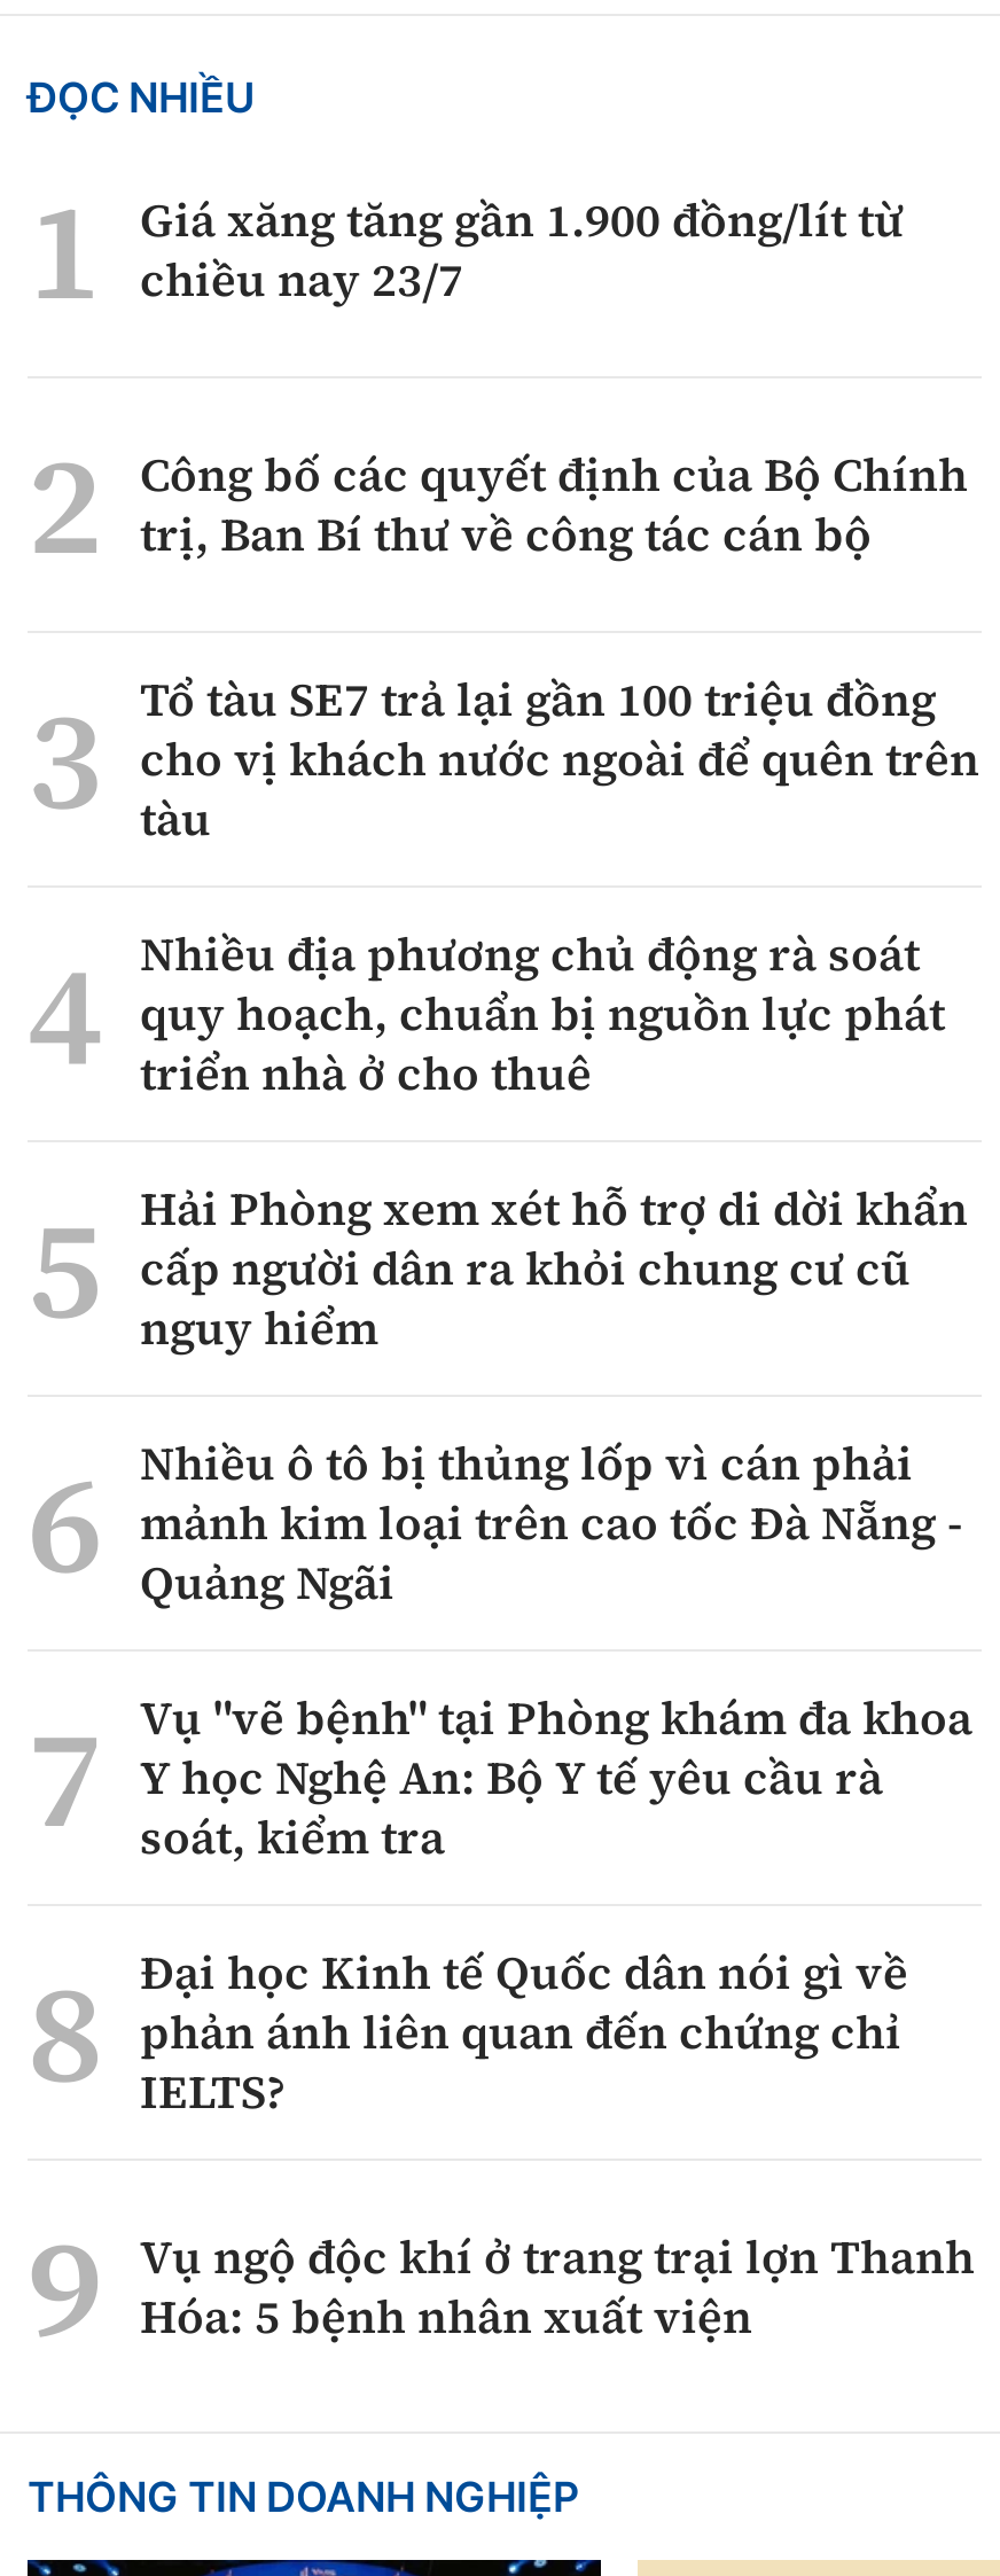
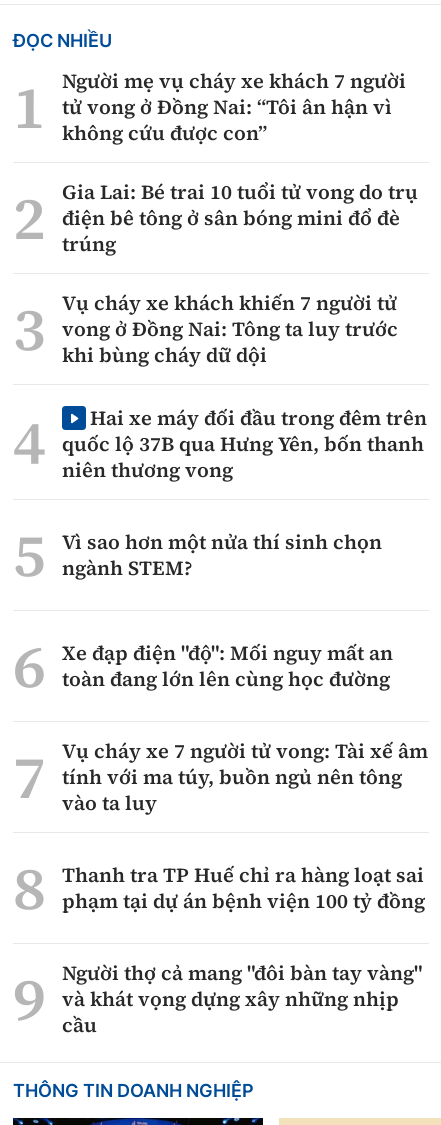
- Giá xăng tăng gần 1.900 đồng/lít từ
- chiều nay 23/7
+ Người mẹ vụ cháy xe khách 7 người
+ tử vong ở Đồng Nai: “Tôi ân hận vì
+ không cứu được con”

- Công bố các quyết định của Bộ Chính
- trị, Ban Bí thư về công tác cán bộ
+ Gia Lai: Bé trai 10 tuổi tử vong do trụ
+ điện bê tông ở sân bóng mini đổ đè
+ trúng

- Tổ tàu SE7 trả lại gần 100 triệu đồng
- cho vị khách nước ngoài để quên trên
- tàu
+ Vụ cháy xe khách khiến 7 người tử
+ vong ở Đồng Nai: Tông ta luy trước
+ khi bùng cháy dữ dội

- Nhiều địa phương chủ động rà soát
- quy hoạch, chuẩn bị nguồn lực phát
- triển nhà ở cho thuê
+ Hai xe máy đối đầu trong đêm trên
+ quốc lộ 37B qua Hưng Yên, bốn thanh
+ niên thương vong

- Hải Phòng xem xét hỗ trợ di dời khẩn
- cấp người dân ra khỏi chung cư cũ
- nguy hiểm
+ Vì sao hơn một nửa thí sinh chọn
+ ngành STEM?

- Nhiều ô tô bị thủng lốp vì cán phải
- mảnh kim loại trên cao tốc Đà Nẵng -
- Quảng Ngãi
+ Xe đạp điện "độ": Mối nguy mất an
+ toàn đang lớn lên cùng học đường

- Vụ "vẽ bệnh" tại Phòng khám đa khoa
- Y học Nghệ An: Bộ Y tế yêu cầu rà
- soát, kiểm tra
+ Vụ cháy xe 7 người tử vong: Tài xế âm
+ tính với ma túy, buồn ngủ nên tông
+ vào ta luy

- Đại học Kinh tế Quốc dân nói gì về
- phản ánh liên quan đến chứng chỉ
- IELTS?
+ Thanh tra TP Huế chỉ ra hàng loạt sai
+ phạm tại dự án bệnh viện 100 tỷ đồng

- Vụ ngộ độc khí ở trang trại lợn Thanh
- Hóa: 5 bệnh nhân xuất viện
+ Người thợ cả mang "đôi bàn tay vàng"
+ và khát vọng dựng xây những nhịp
+ cầu
